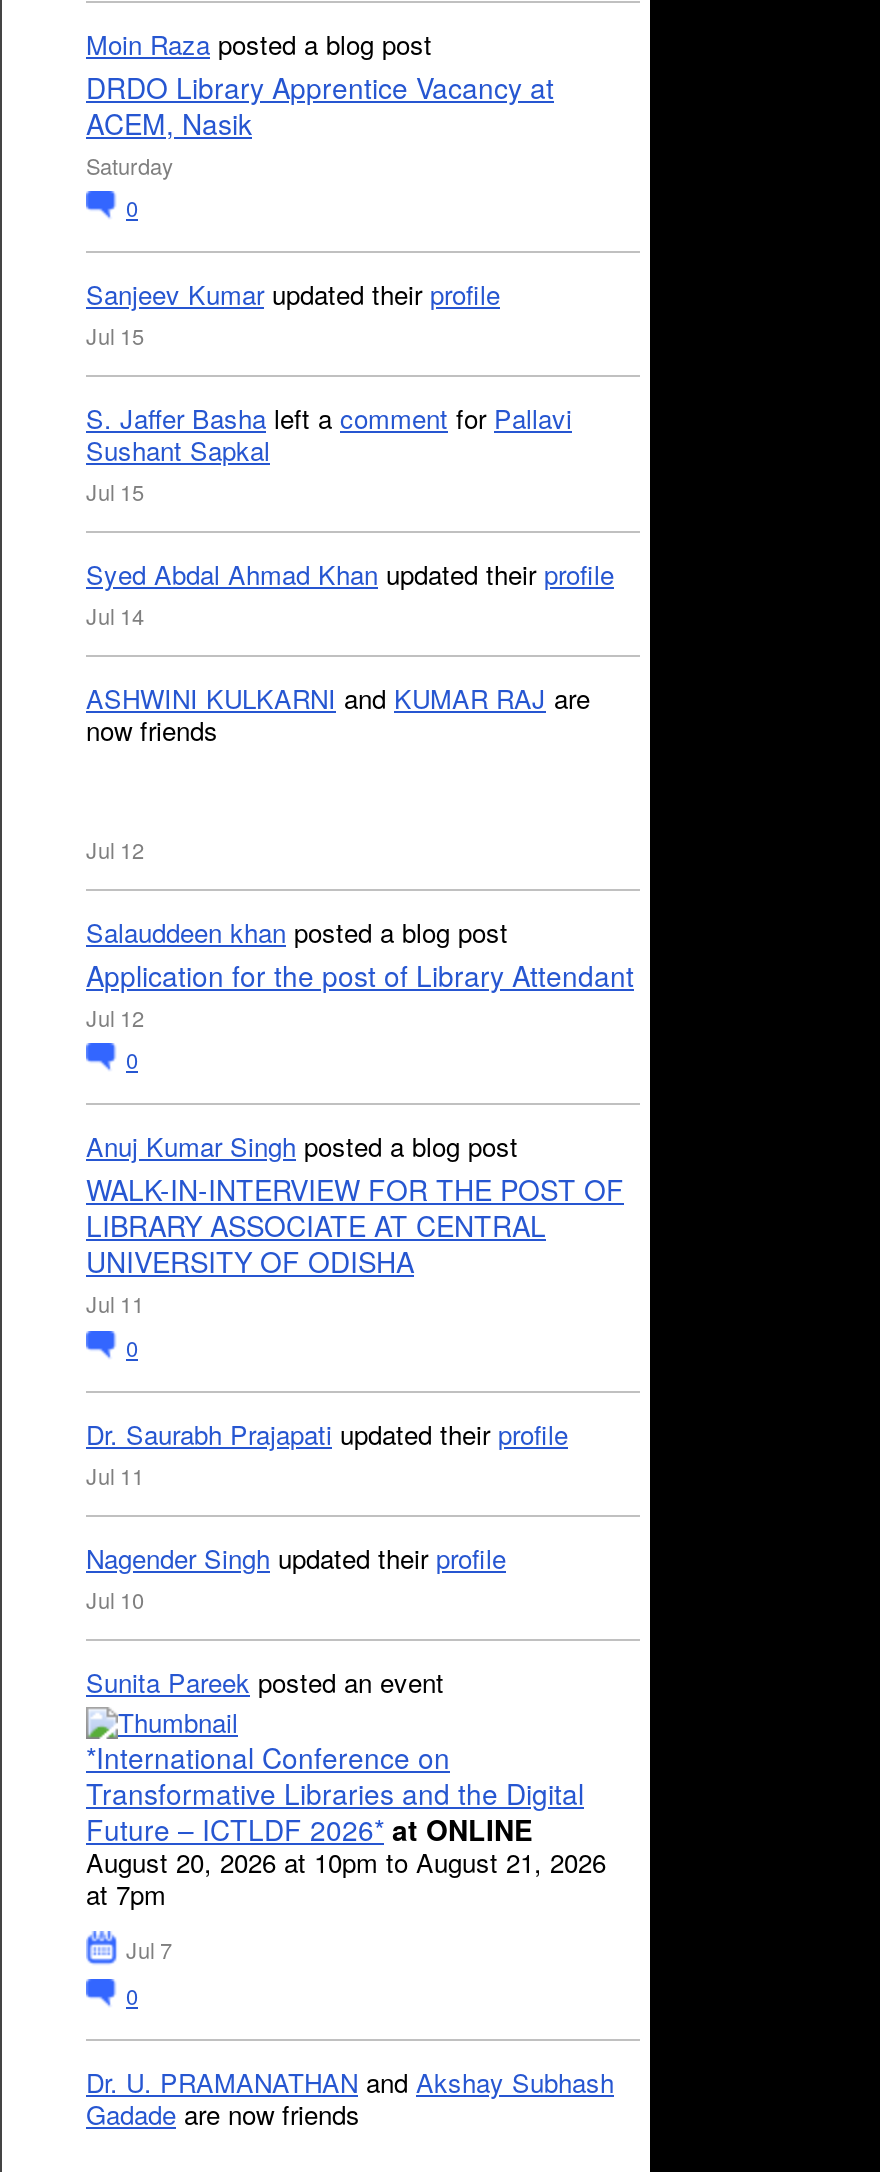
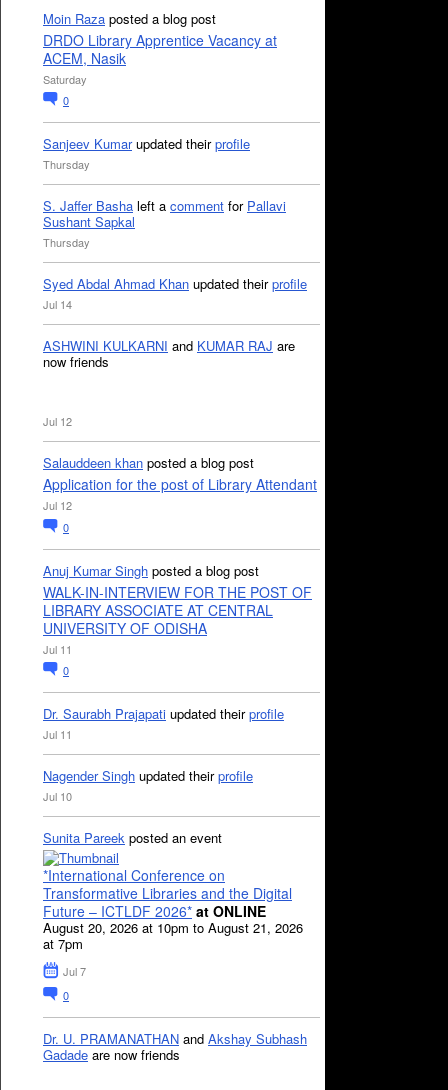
- Jul 15
+ Thursday

- Jul 15
+ Thursday
